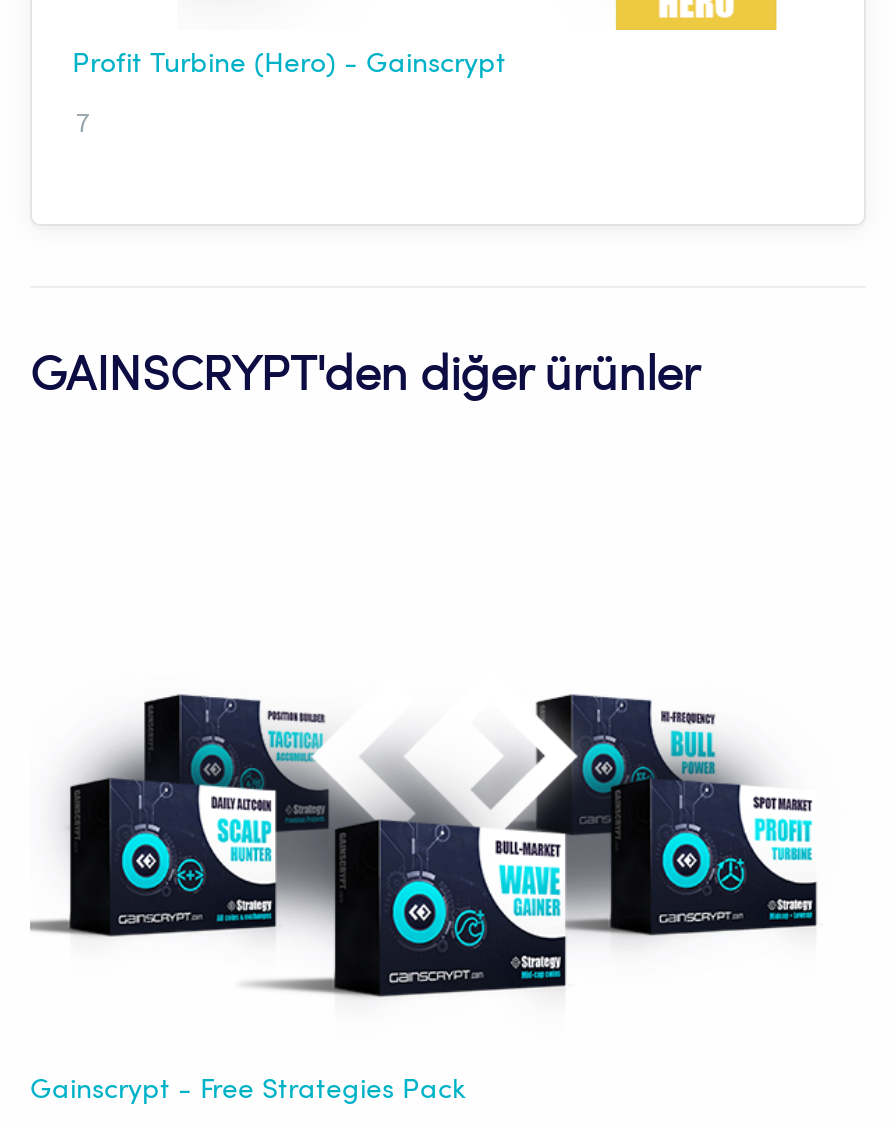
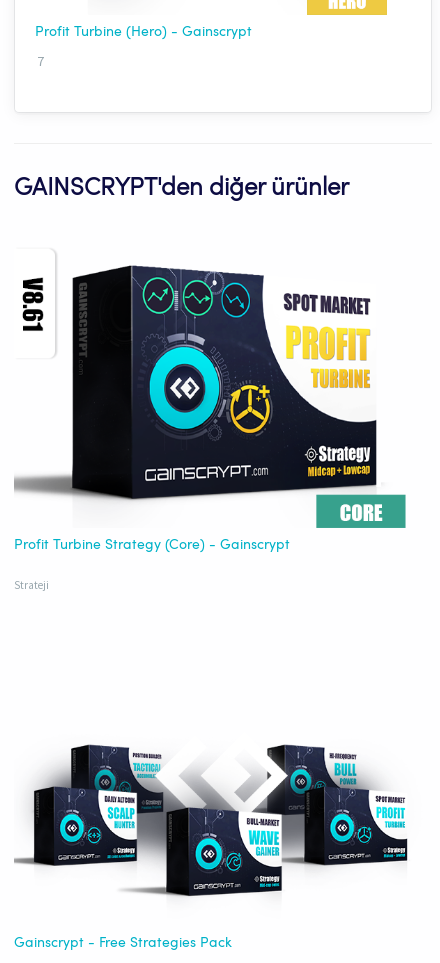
+ [image]
+ Profit Turbine Strategy (Core) - Gainscrypt
+ Strateji
